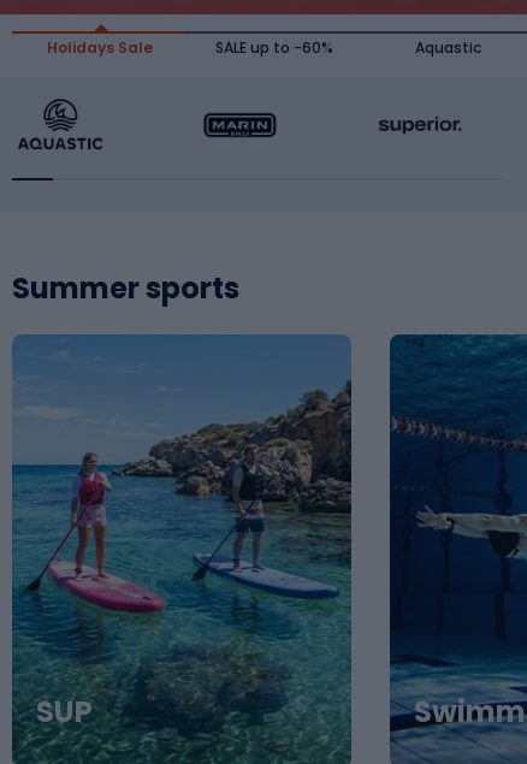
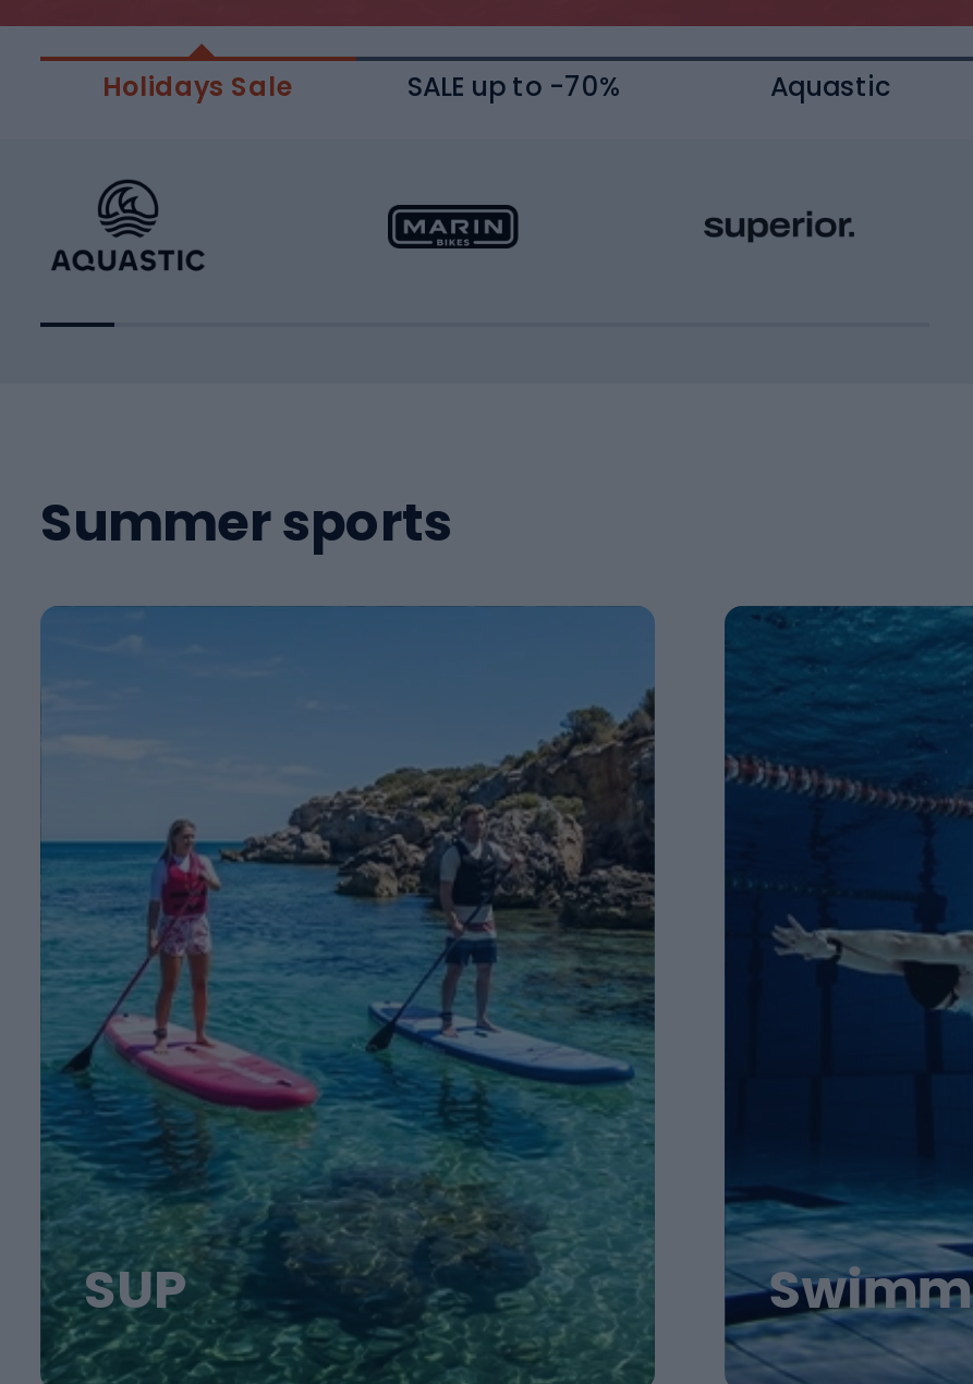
- SALE up to -60%
+ SALE up to -70%
